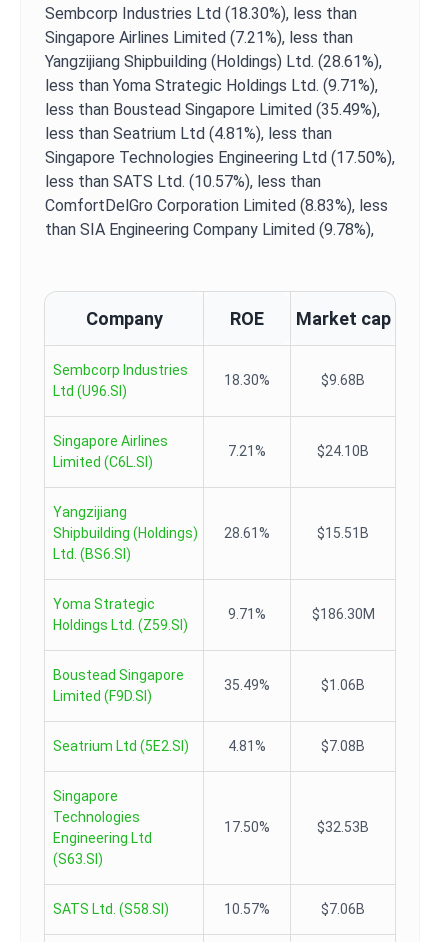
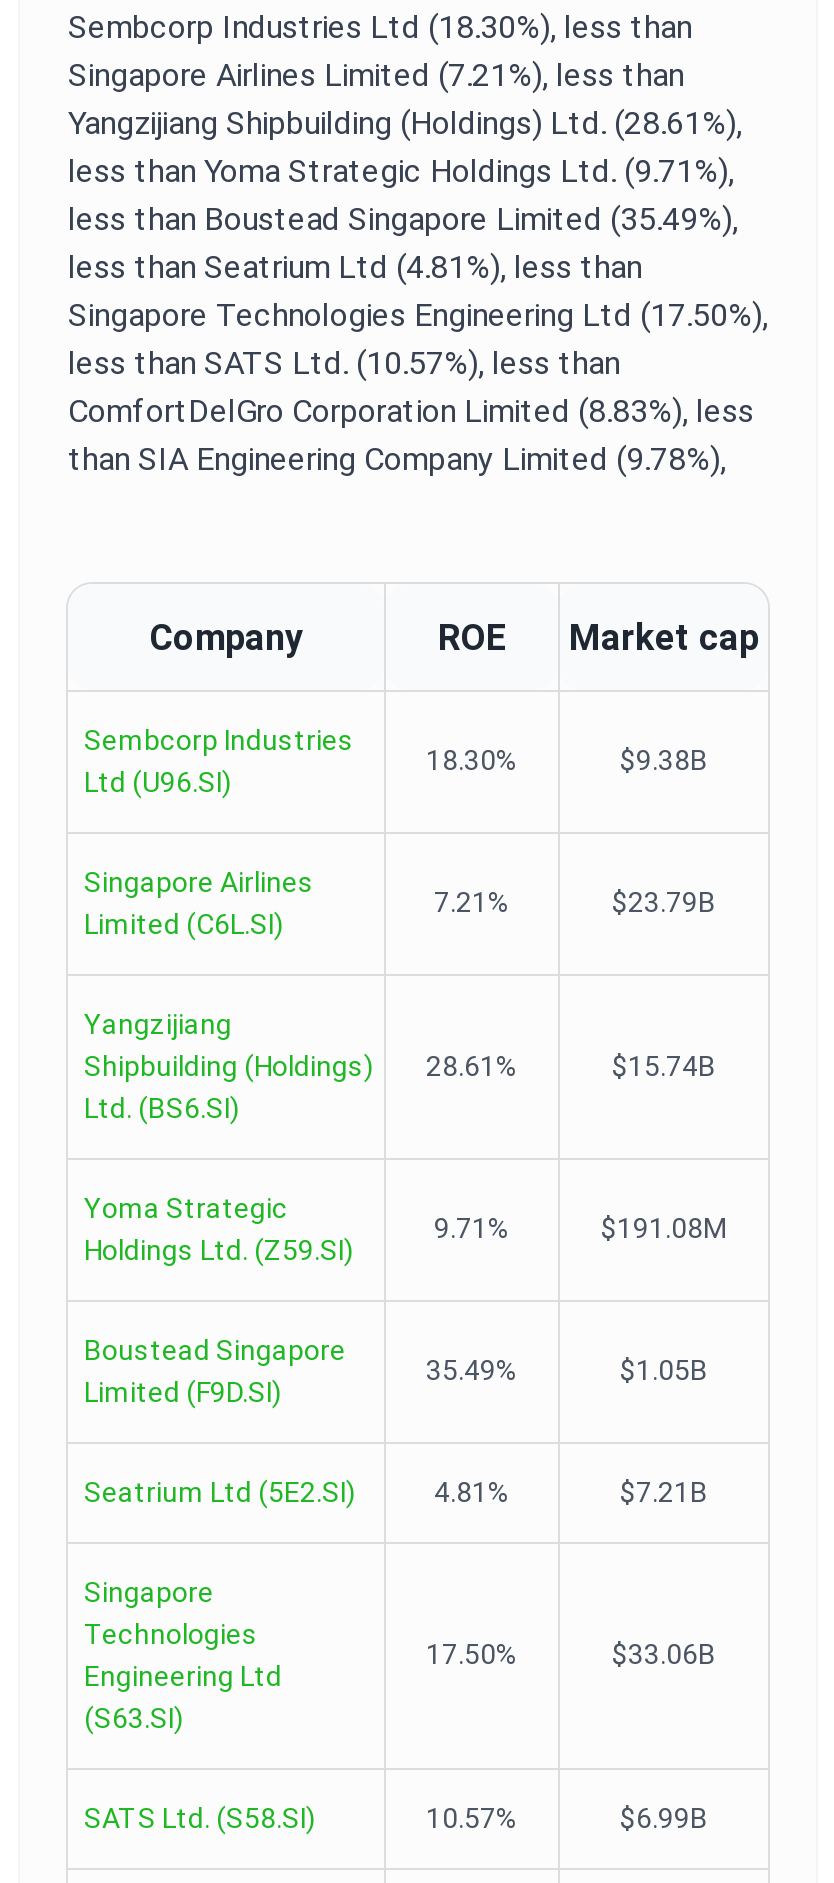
- $9.68B
+ $9.38B

- $24.10B
+ $23.79B

- $15.51B
+ $15.74B

- $186.30M
+ $191.08M

- $1.06B
+ $1.05B

- $7.08B
+ $7.21B

- $32.53B
+ $33.06B

- $7.06B
+ $6.99B
